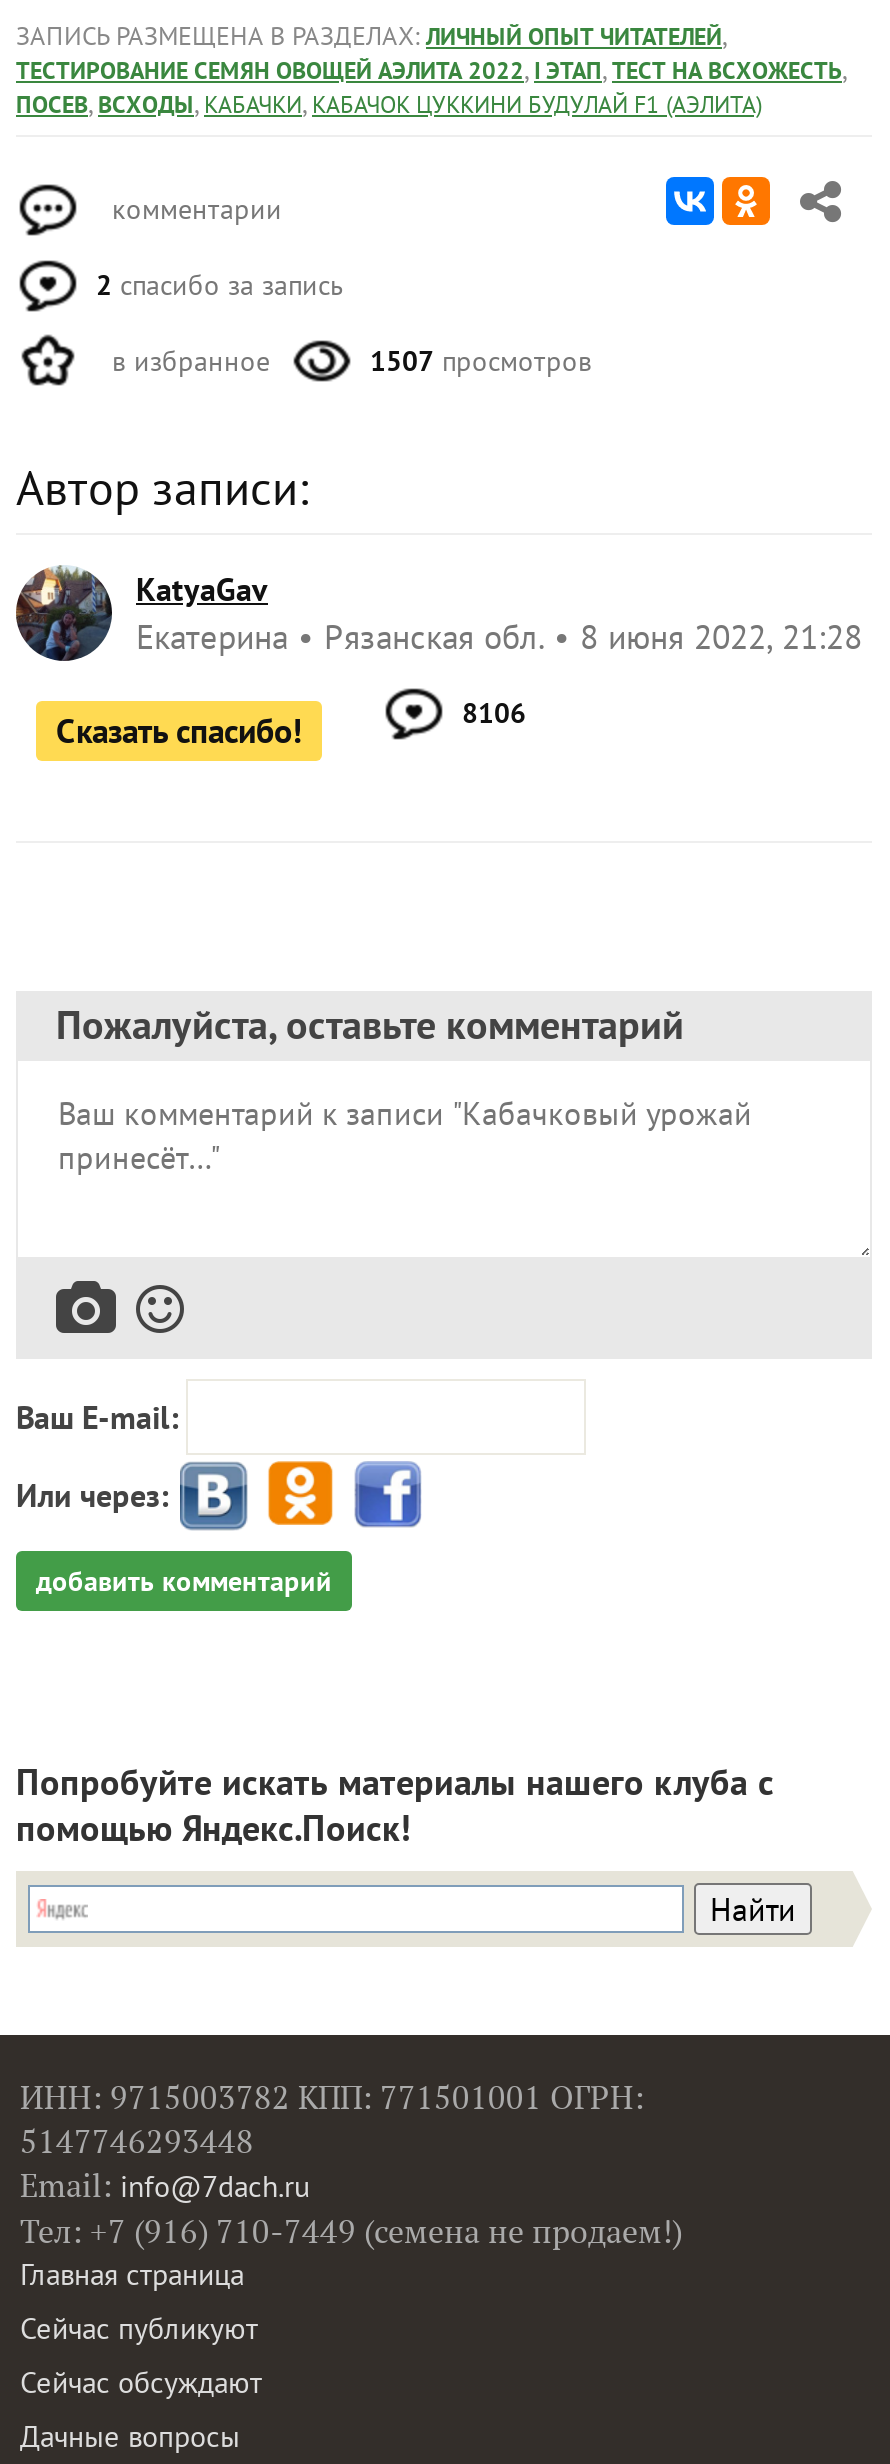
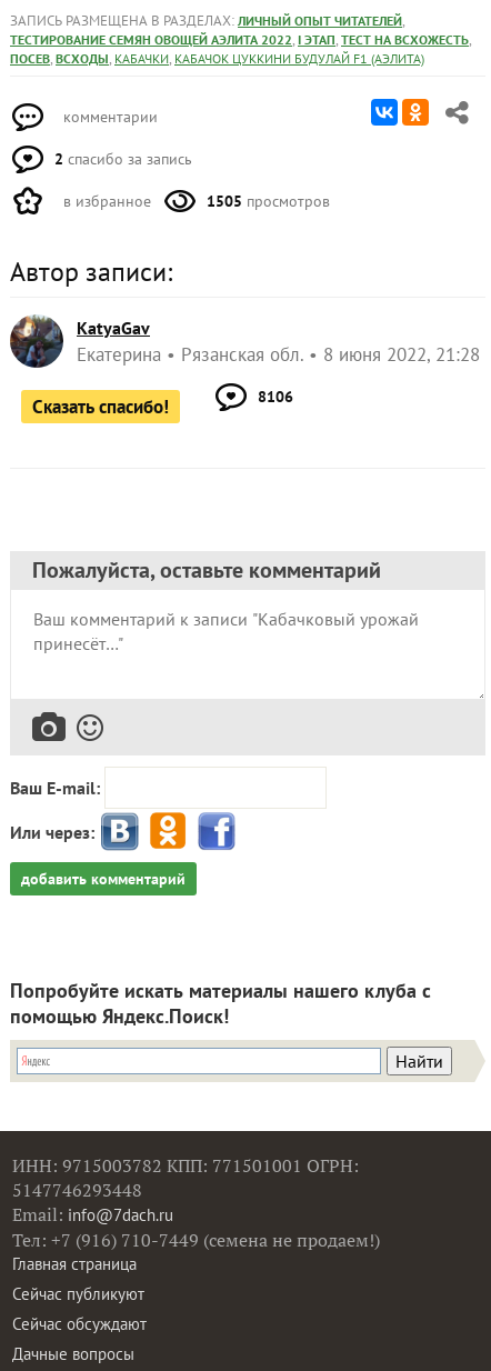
- 1507 просмотров
+ 1505 просмотров
